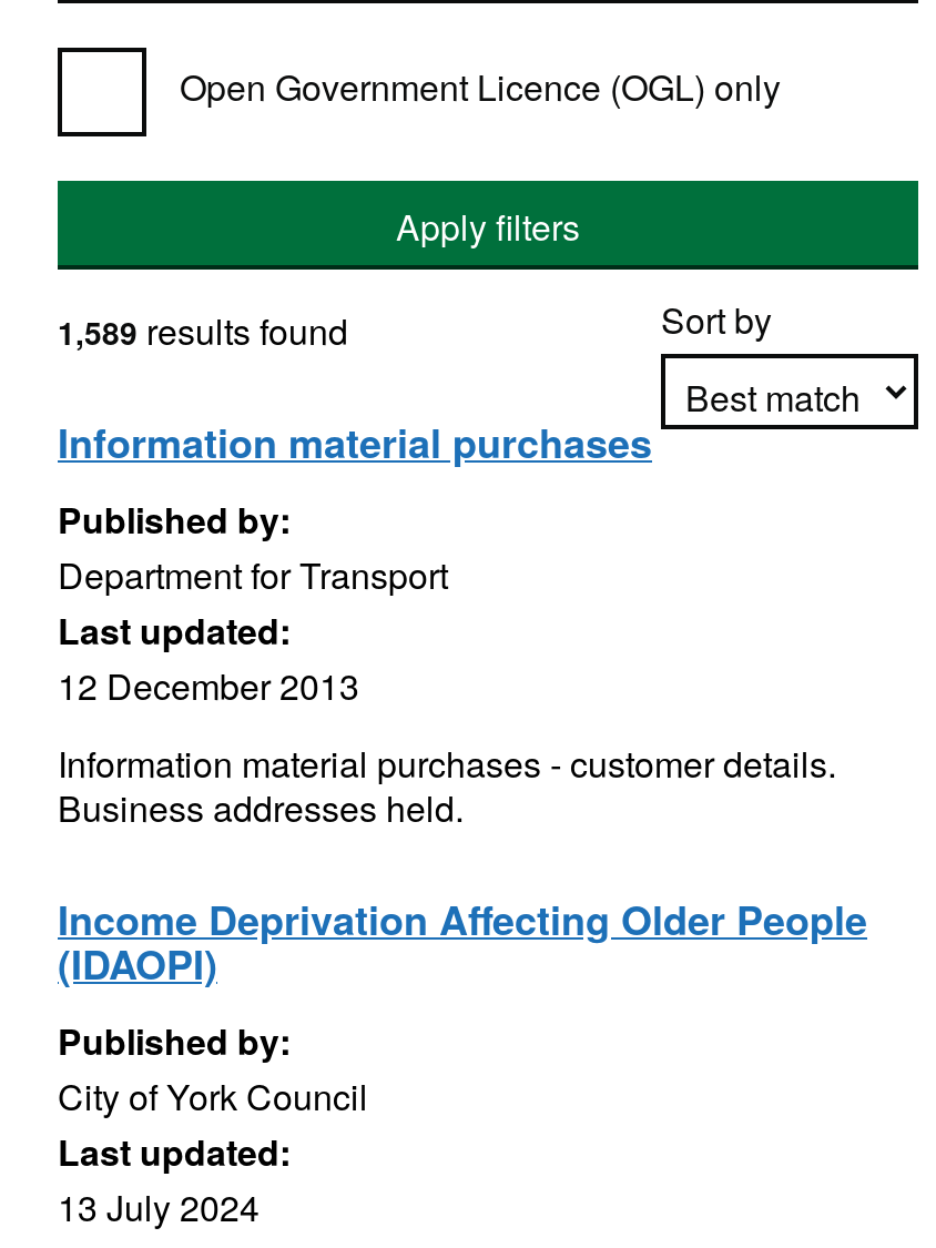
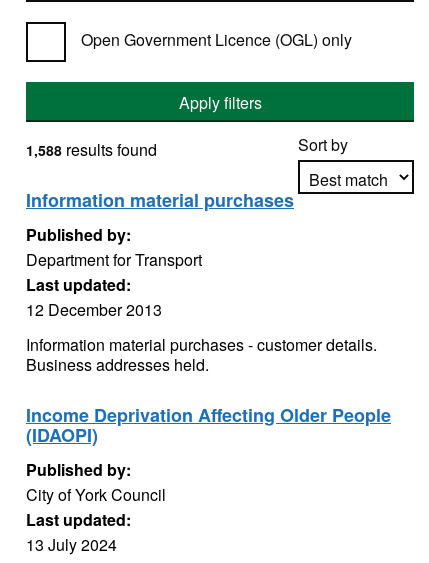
- 1,589 results found
+ 1,588 results found
